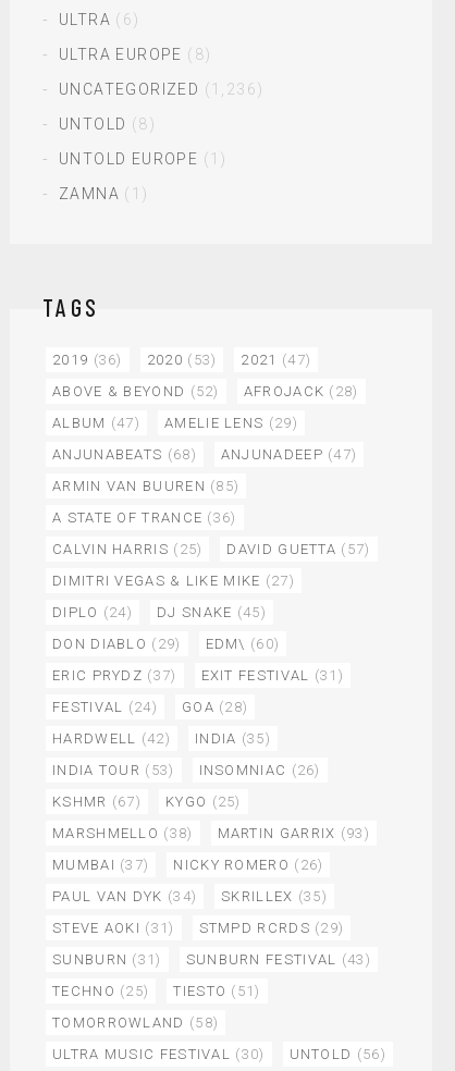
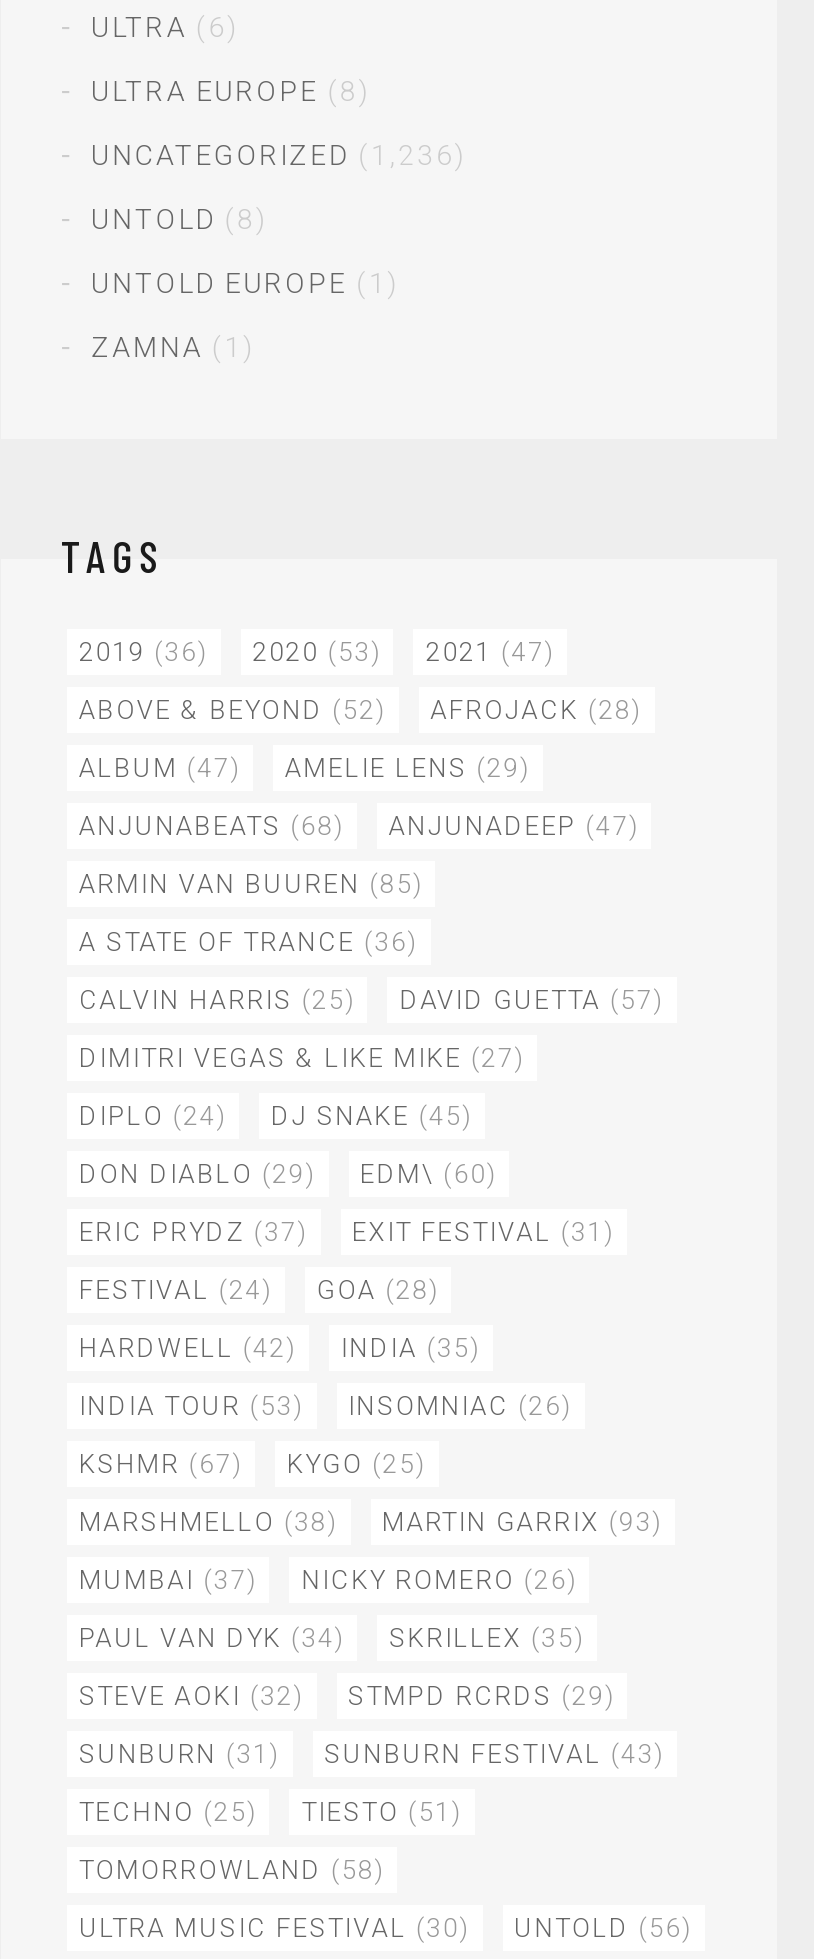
- STEVE AOKI (31) STMPD RCRDS (29)
+ STEVE AOKI (32) STMPD RCRDS (29)
